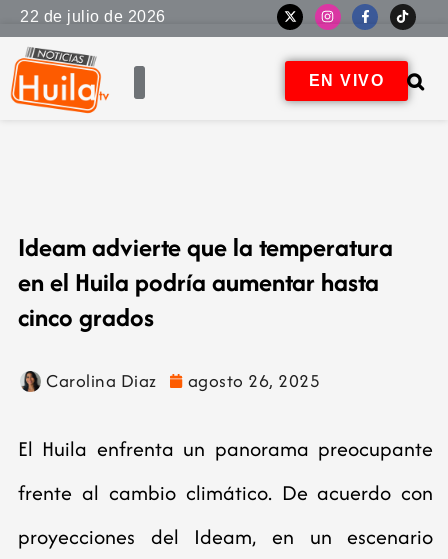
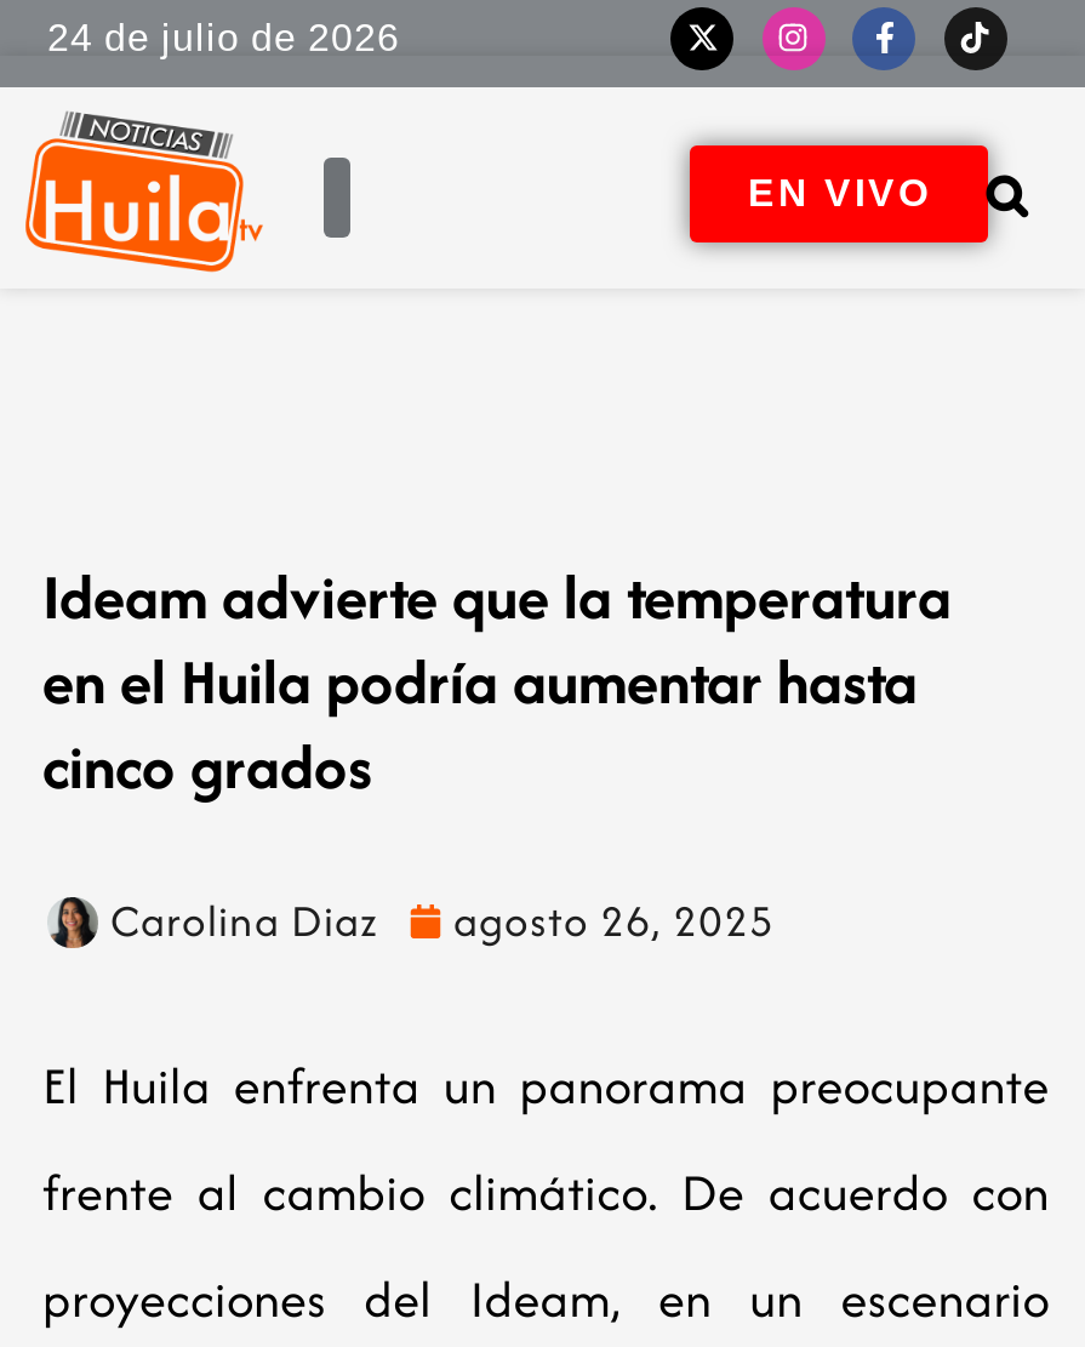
- 22 de julio de 2026
+ 24 de julio de 2026
